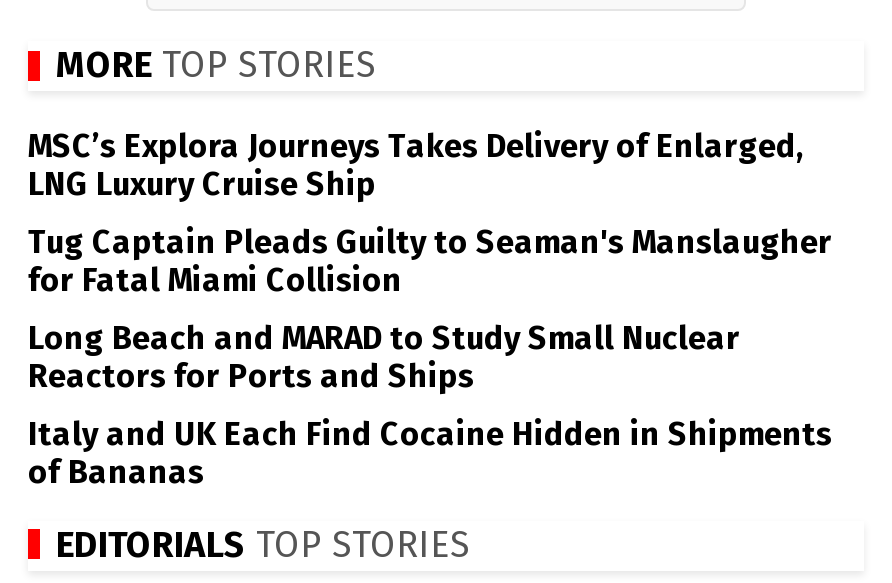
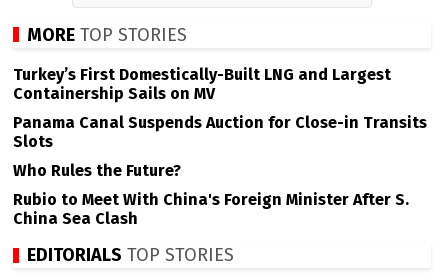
- MSC’s Explora Journeys Takes Delivery of Enlarged,
- LNG Luxury Cruise Ship
+ Turkey’s First Domestically-Built LNG and Largest
+ Containership Sails on MV

- Tug Captain Pleads Guilty to Seaman's Manslaugher
- for Fatal Miami Collision
+ Panama Canal Suspends Auction for Close-in Transits
+ Slots

- Long Beach and MARAD to Study Small Nuclear
- Reactors for Ports and Ships
+ Who Rules the Future?

- Italy and UK Each Find Cocaine Hidden in Shipments
- of Bananas
+ Rubio to Meet With China's Foreign Minister After S.
+ China Sea Clash
